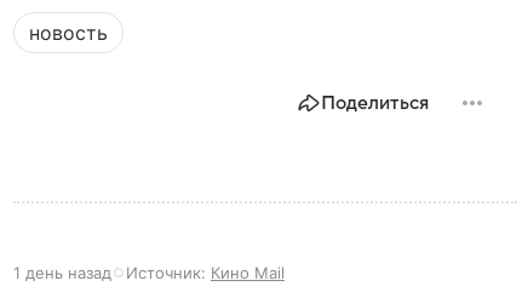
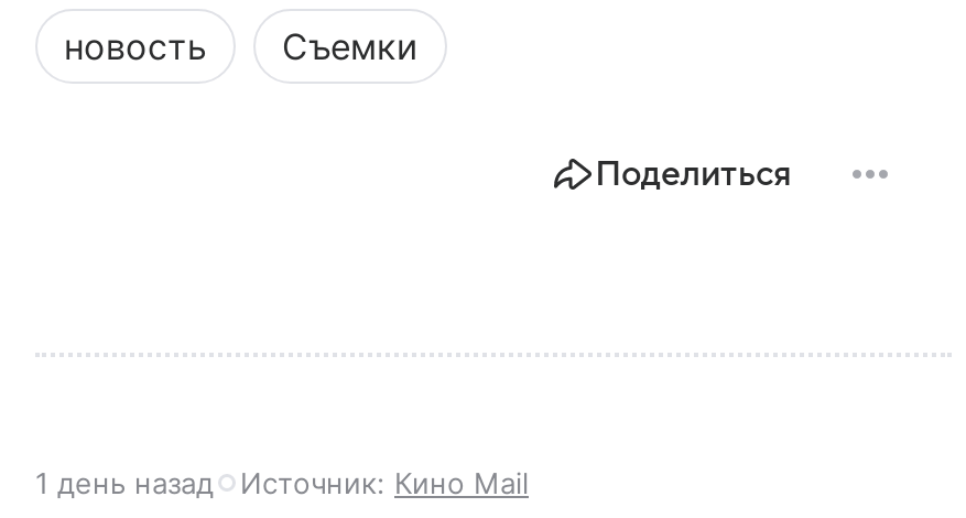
+ Съемки
